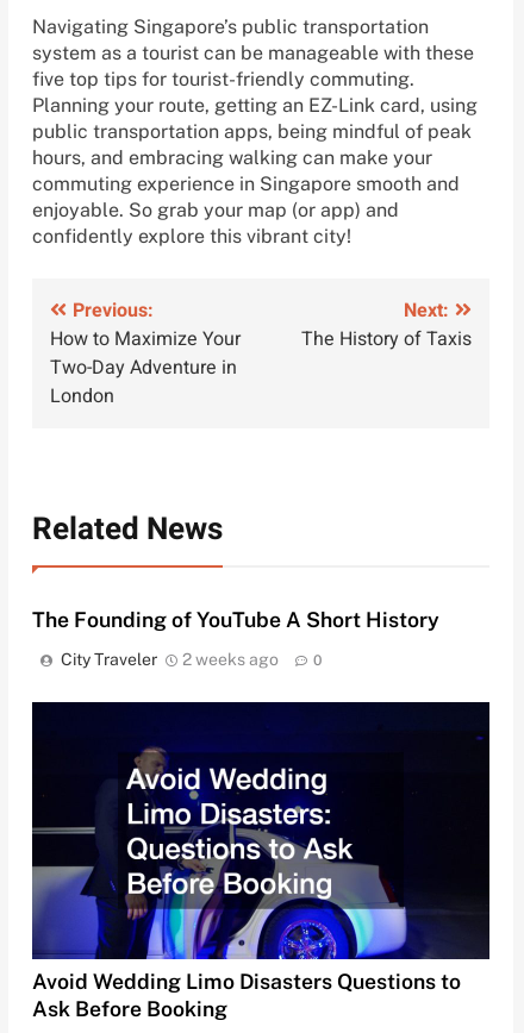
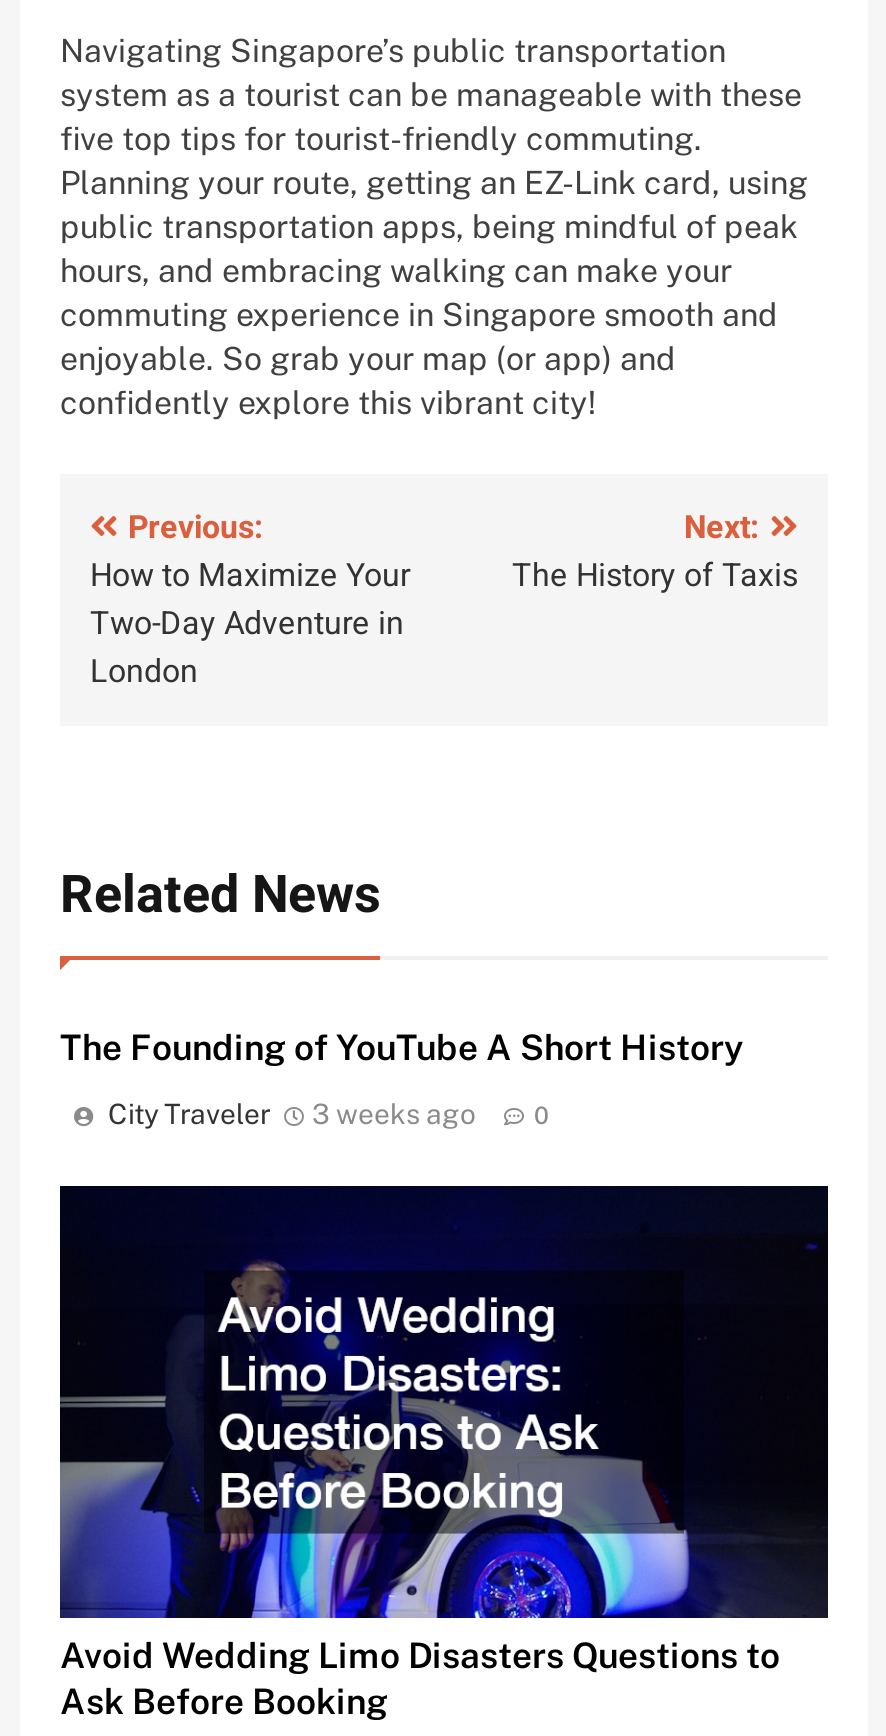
- City Traveler 2 weeks ago
+ City Traveler 3 weeks ago
